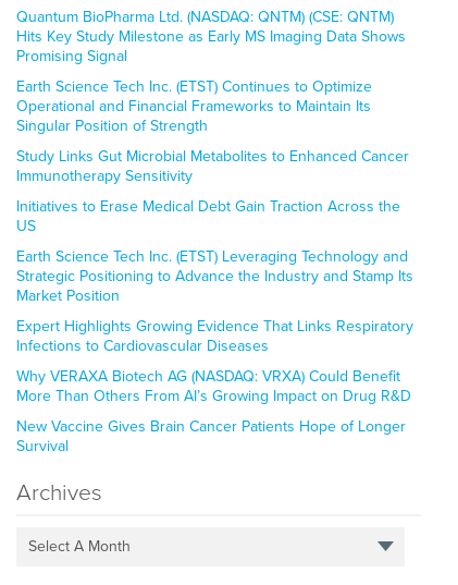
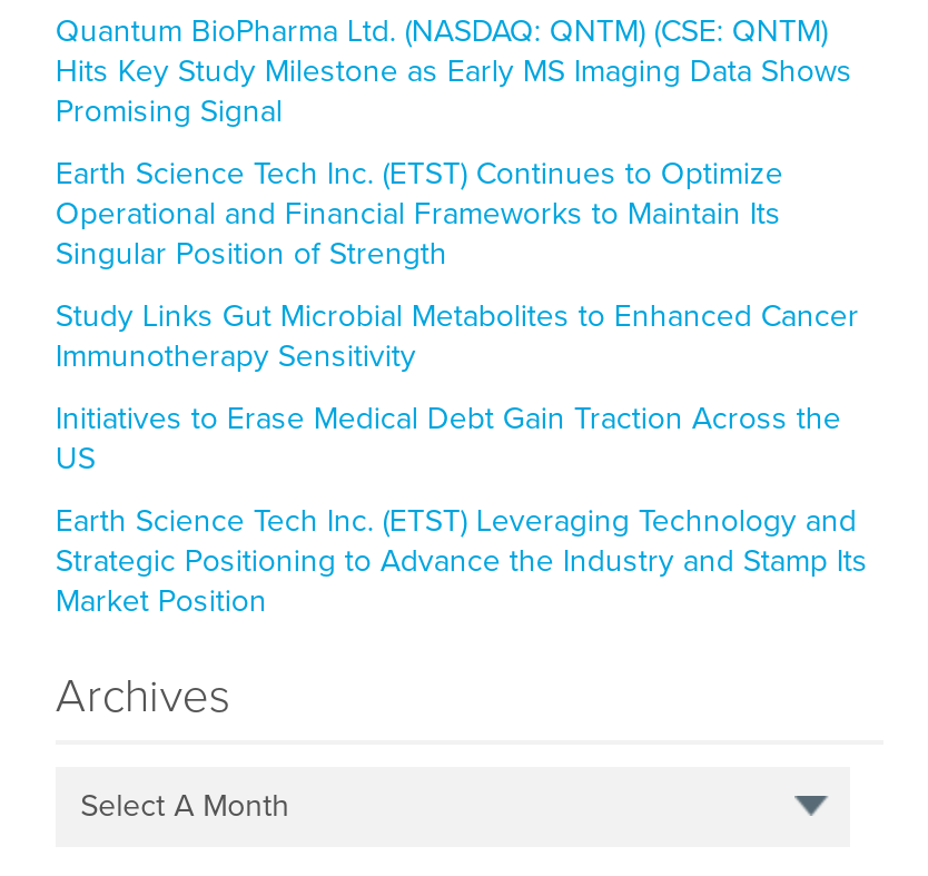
- Expert Highlights Growing Evidence That Links Respiratory
- Infections to Cardiovascular Diseases
- Why VERAXA Biotech AG (NASDAQ: VRXA) Could Benefit
- More Than Others From AI’s Growing Impact on Drug R&D
- New Vaccine Gives Brain Cancer Patients Hope of Longer
- Survival
